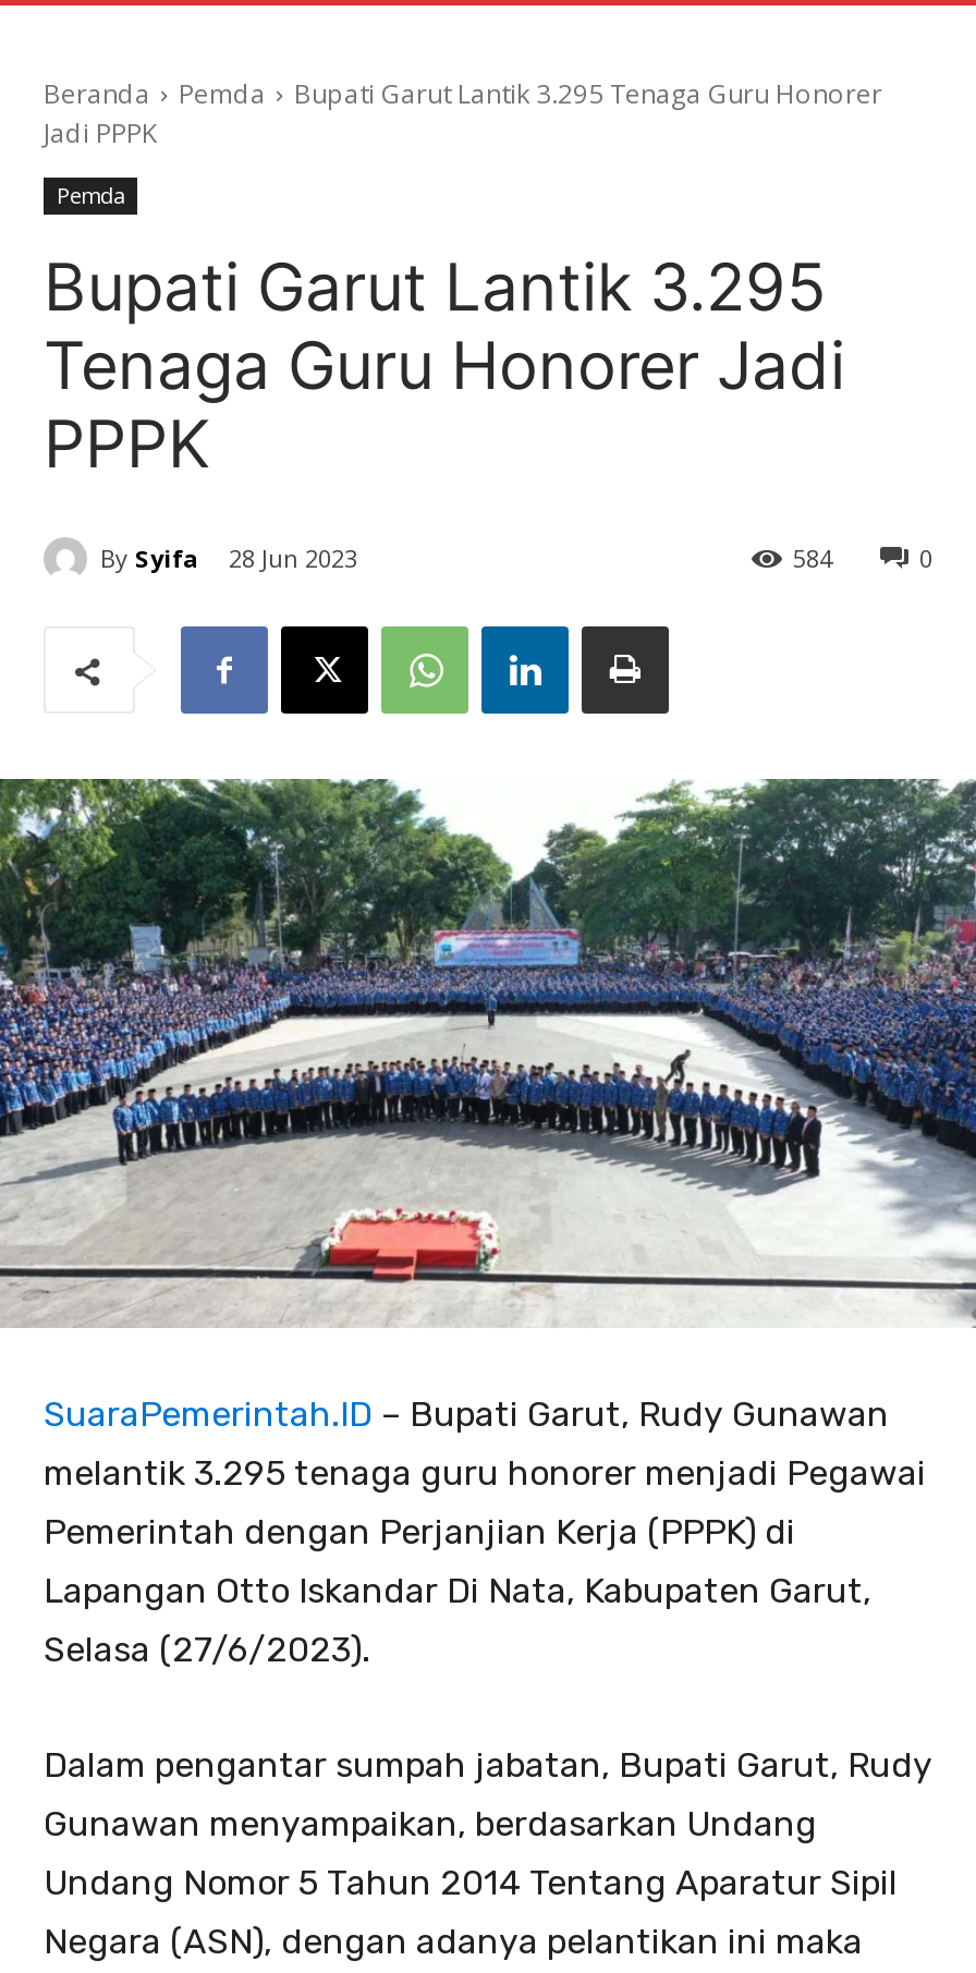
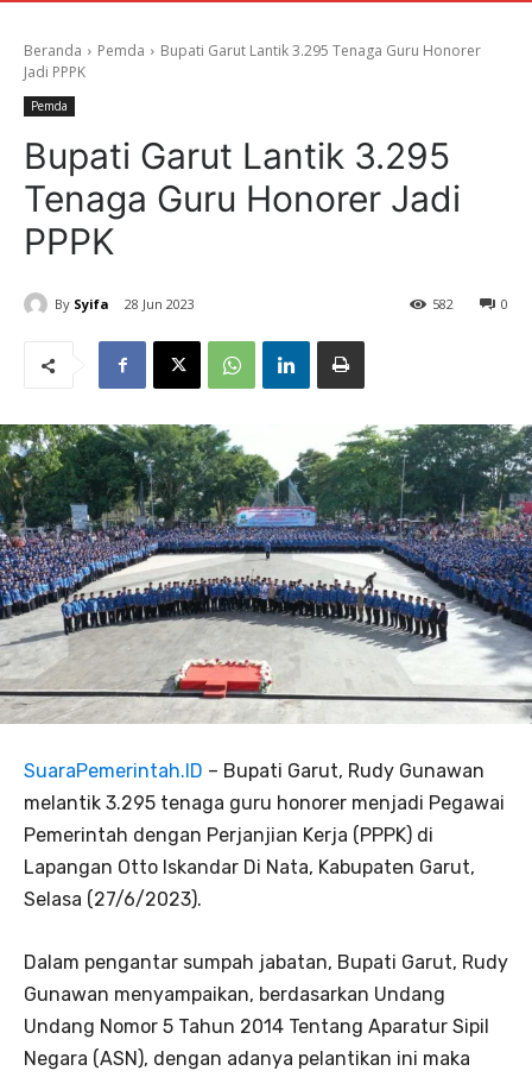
- 584
+ 582
